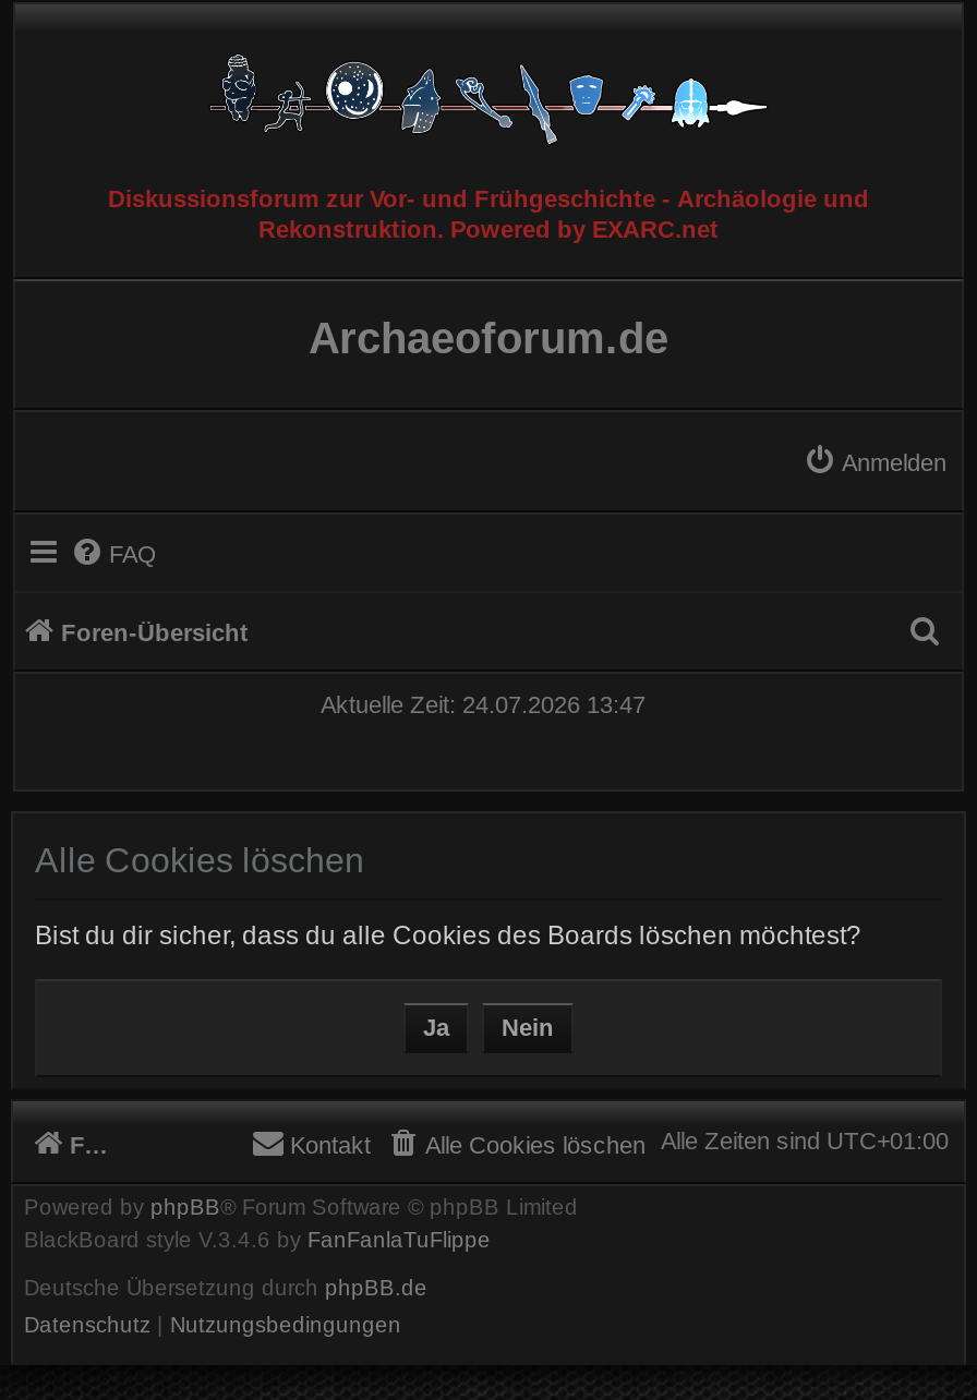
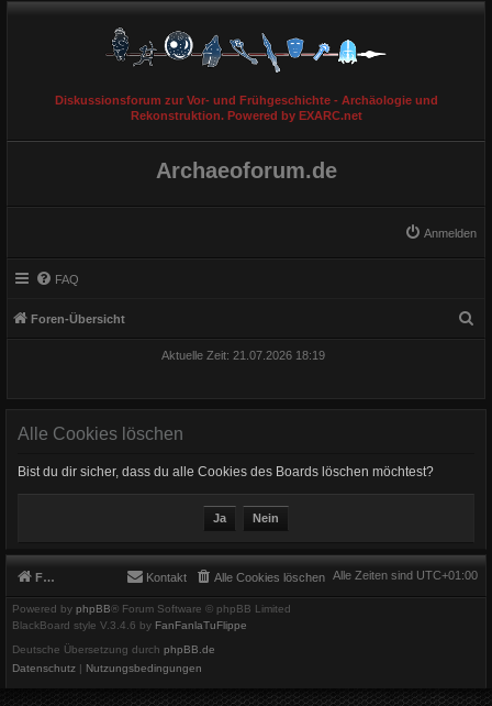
- Aktuelle Zeit: 24.07.2026 13:47
+ Aktuelle Zeit: 21.07.2026 18:19
